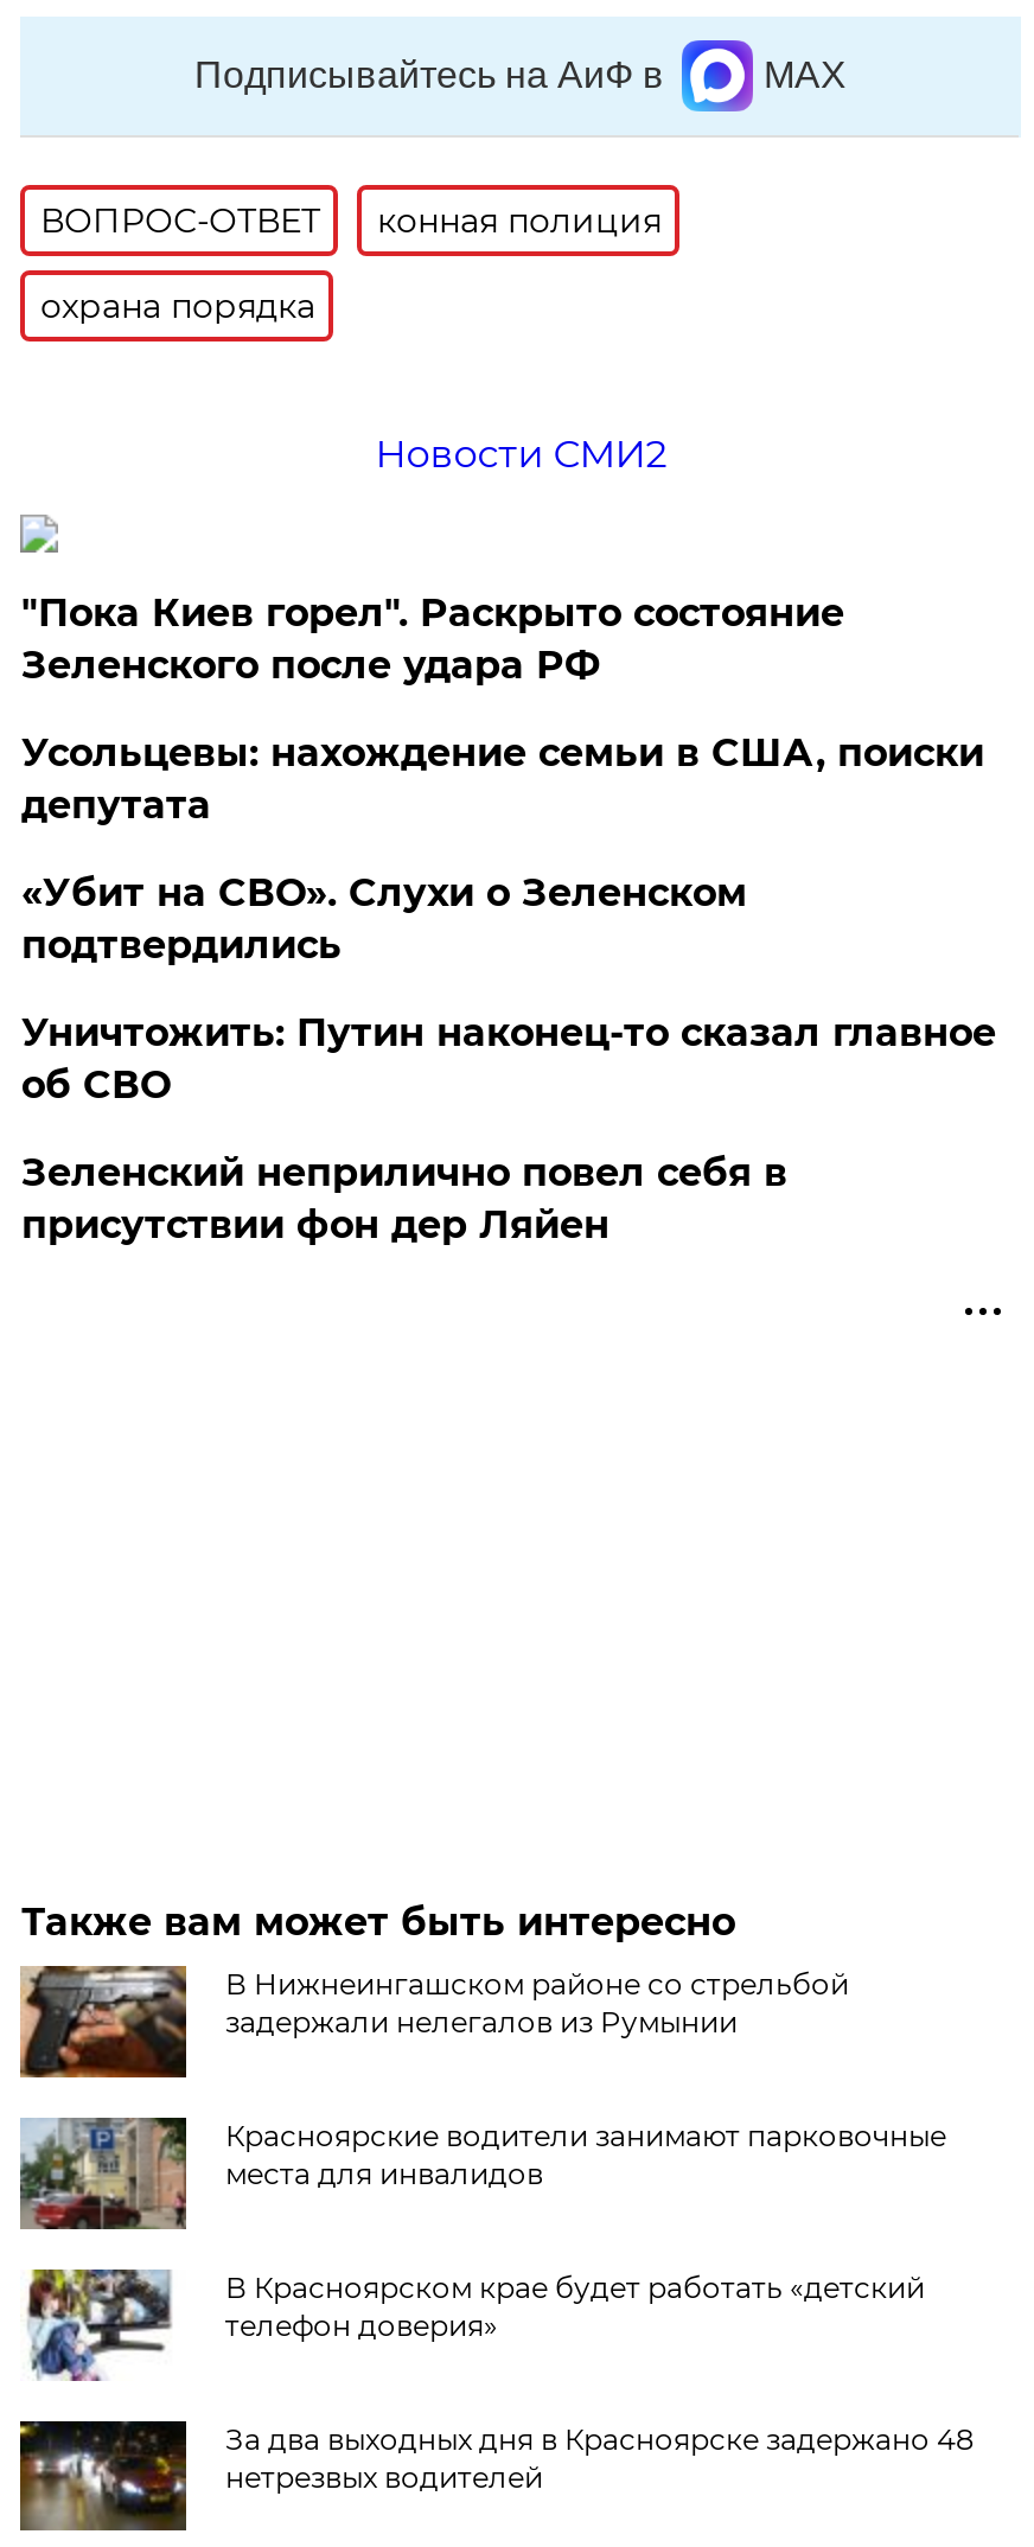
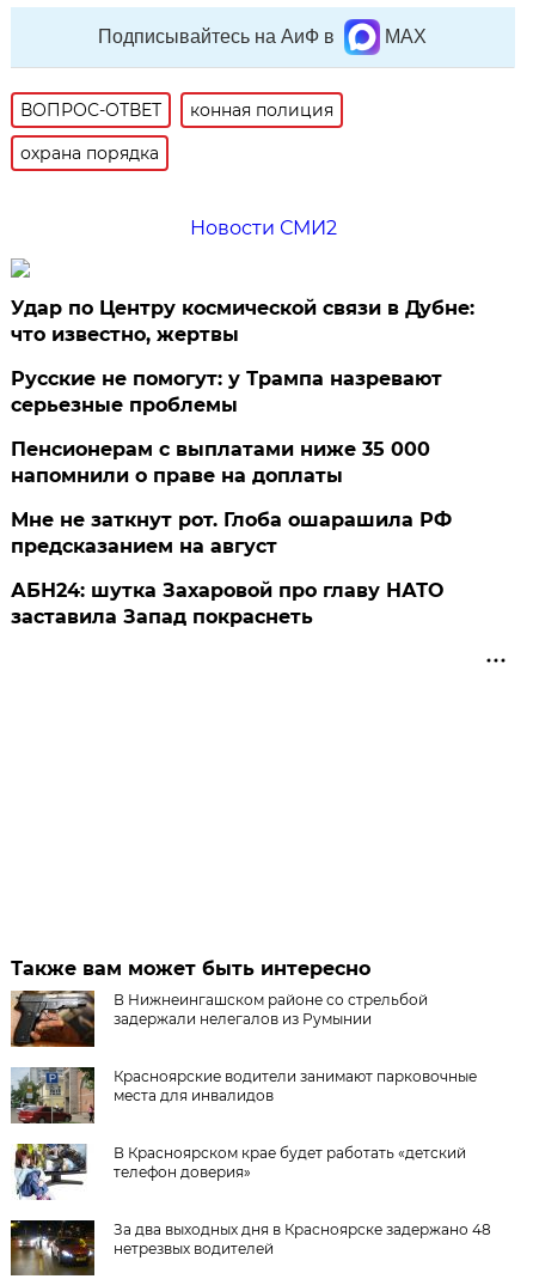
- "Пока Киев горел". Раскрыто состояние
- Зеленского после удара РФ
+ Удар по Центру космической связи в Дубне:
+ что известно, жертвы

- Усольцевы: нахождение семьи в США, поиски
- депутата
+ Русские не помогут: у Трампа назревают
+ серьезные проблемы

- «Убит на СВО». Слухи о Зеленском
- подтвердились
+ Пенсионерам с выплатами ниже 35 000
+ напомнили о праве на доплаты

- Уничтожить: Путин наконец-то сказал главное
- об СВО
+ Мне не заткнут рот. Глоба ошарашила РФ
+ предсказанием на август

- Зеленский неприлично повел cебя в
- присутствии фон дер Ляйен
+ АБН24: шутка Захаровой про главу НАТО
+ заставила Запад покраснеть
